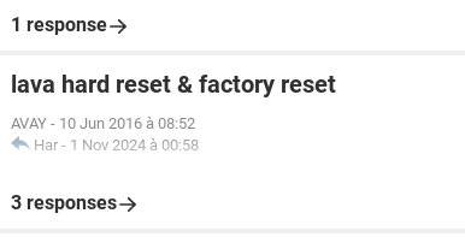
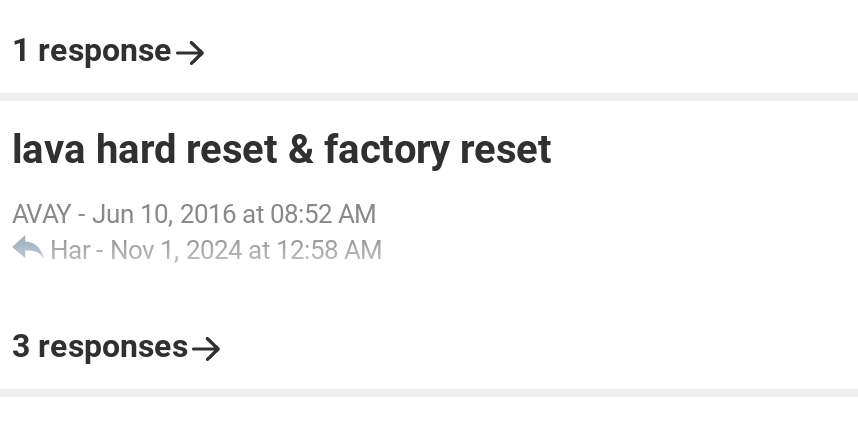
- AVAY - 10 Jun 2016 à 08:52
- Har- 1 Nov 2024 à 00:58
+ AVAY - Jun 10, 2016 at 08:52 AM
+ Har- Nov 1, 2024 at 12:58 AM
